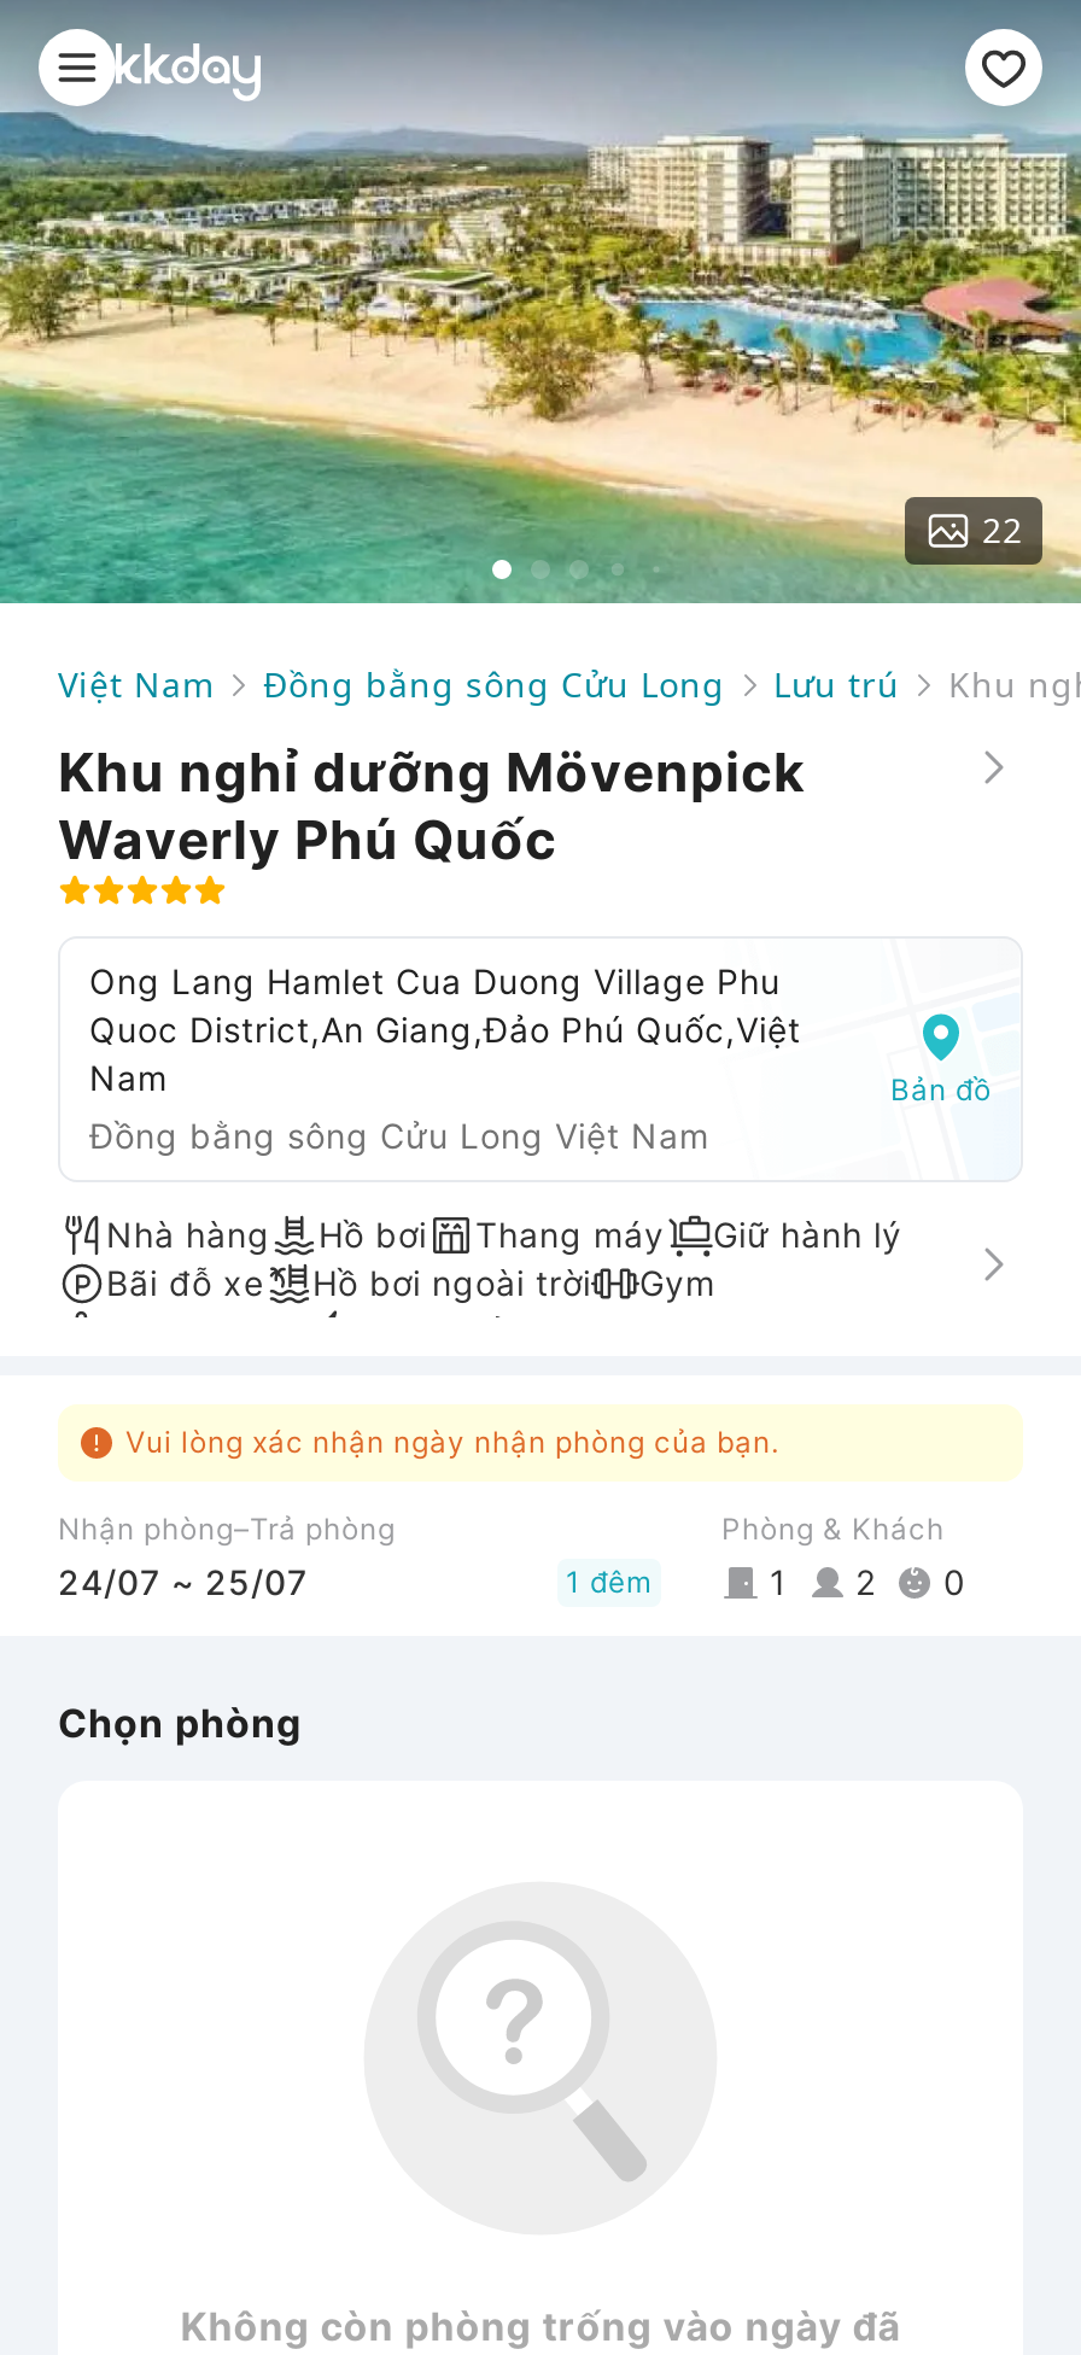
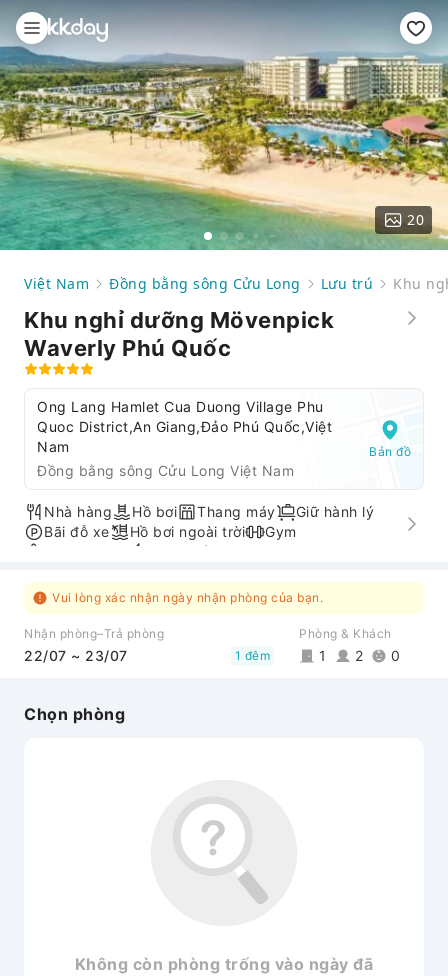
- 22
+ 20

- 24/07 ~ 25/07
+ 22/07 ~ 23/07
